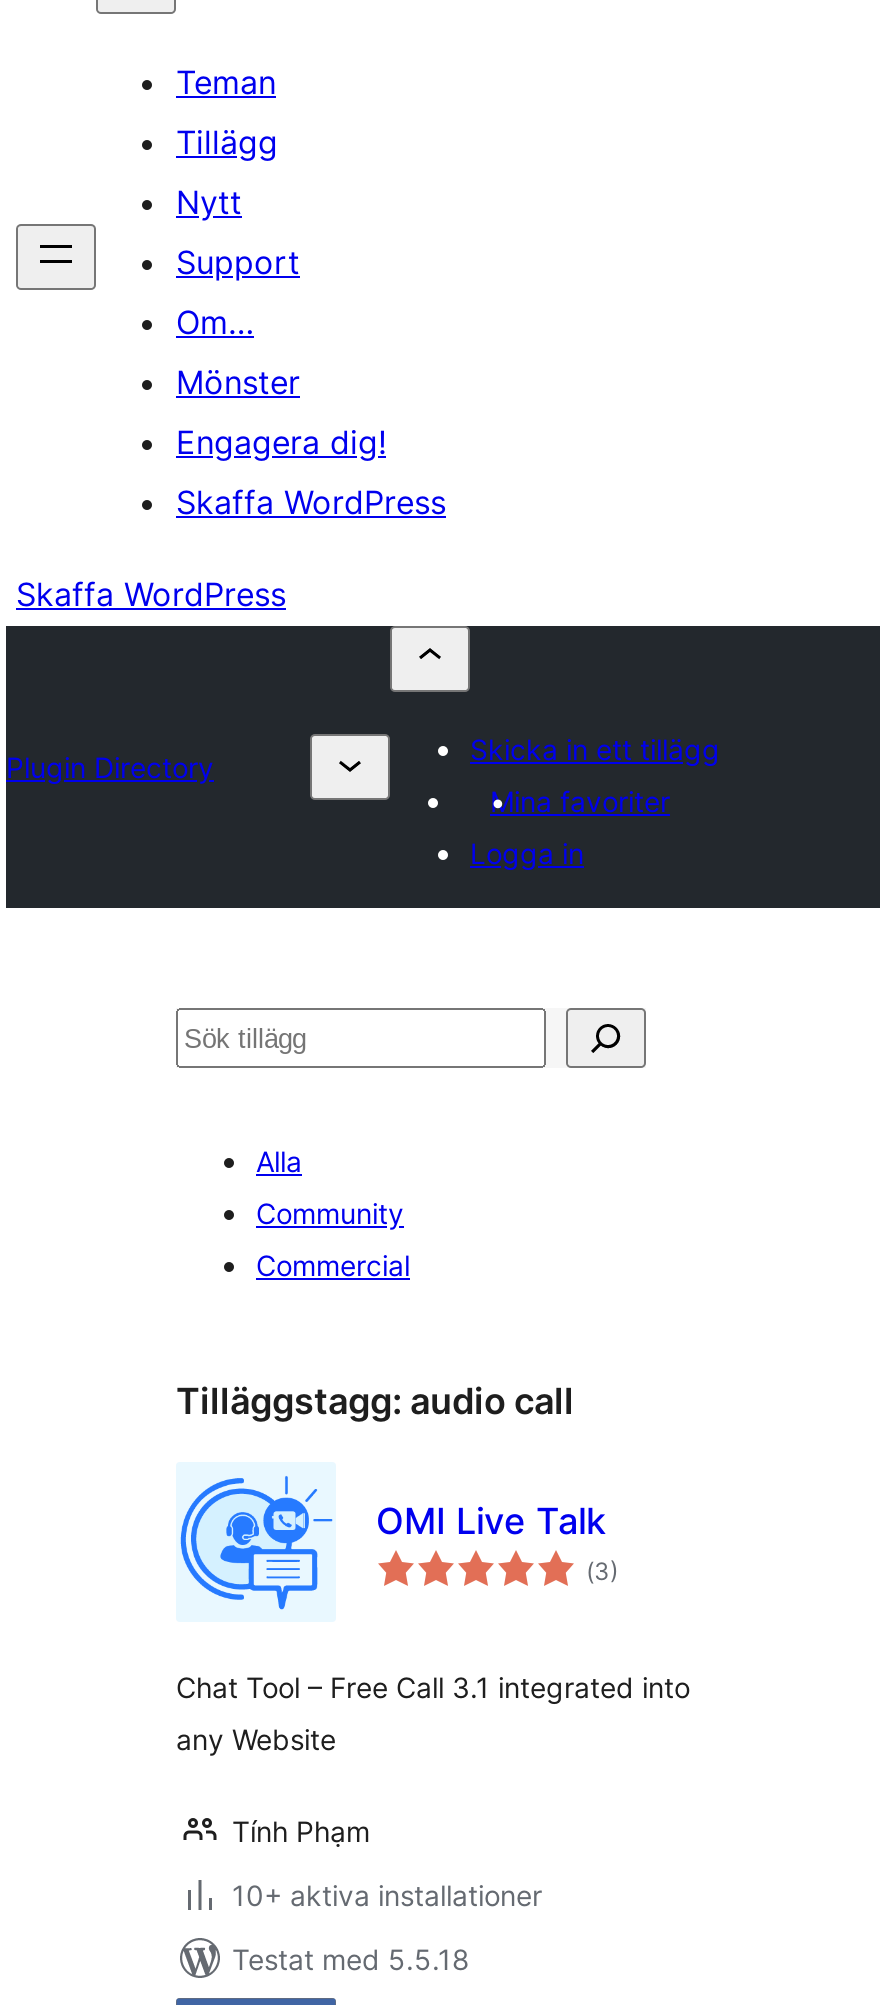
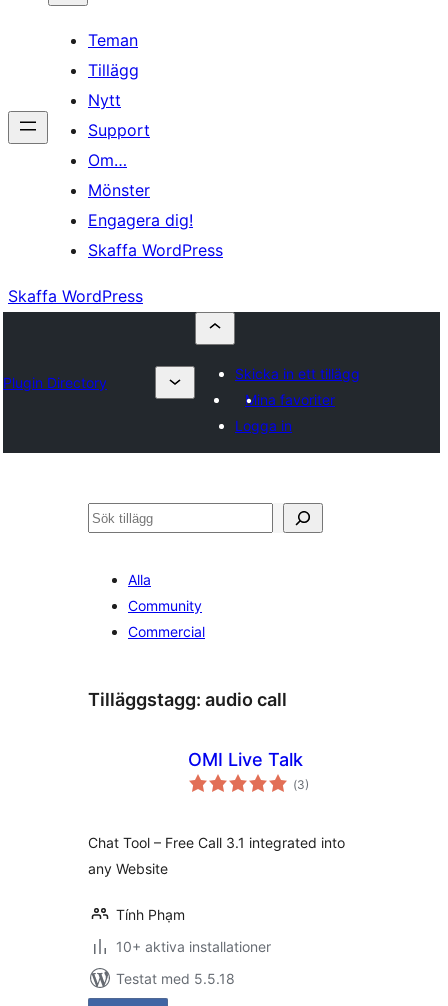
- [image]
